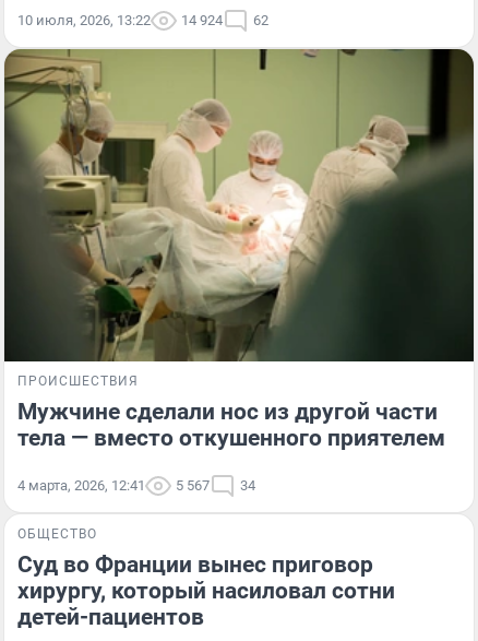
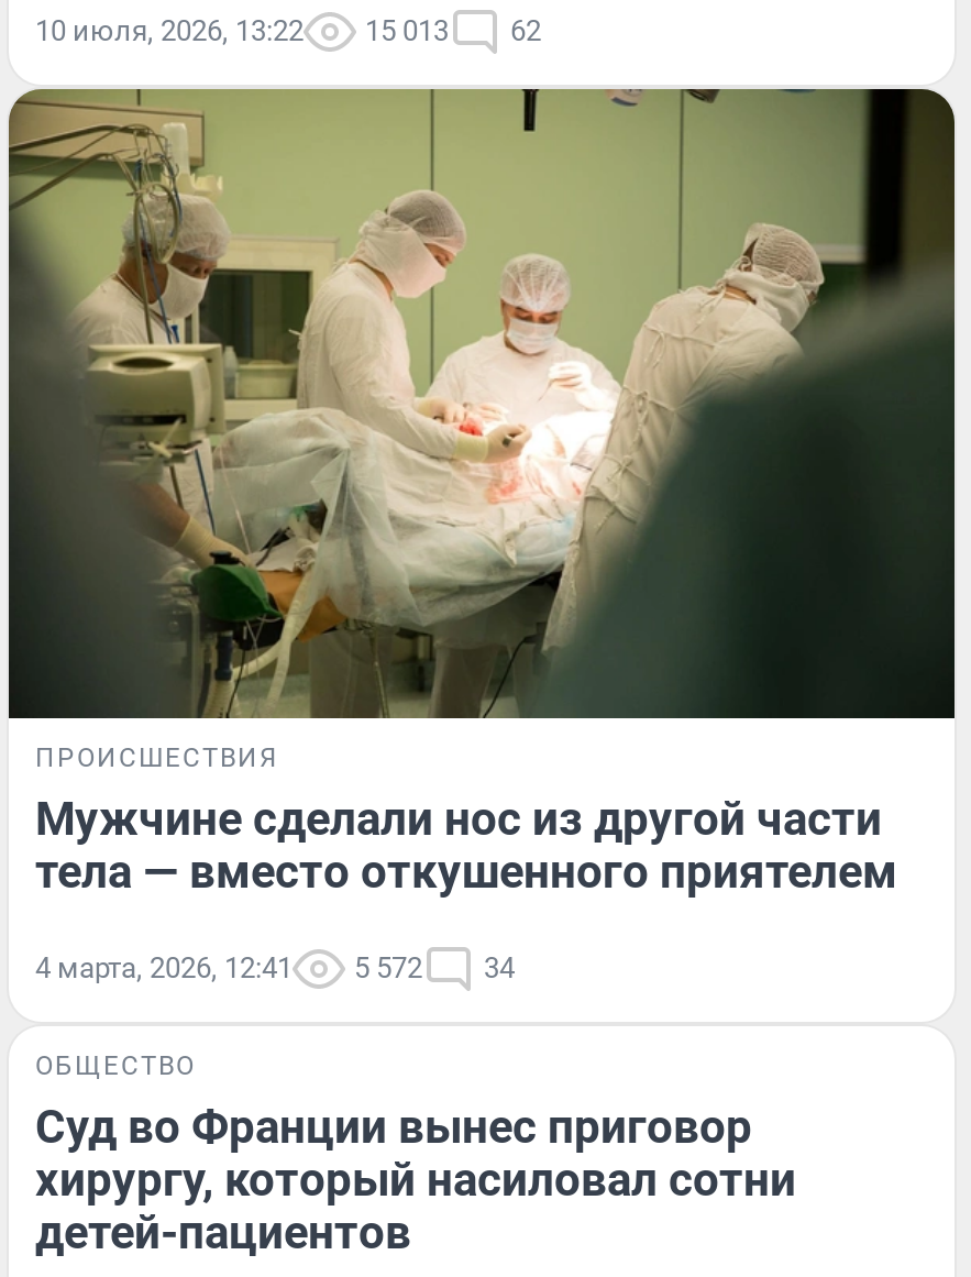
- 10 июля, 2026, 13:22 14 924 62
+ 10 июля, 2026, 13:22 15 013 62

- 4 марта, 2026, 12:41 5 567 34
+ 4 марта, 2026, 12:41 5 572 34
